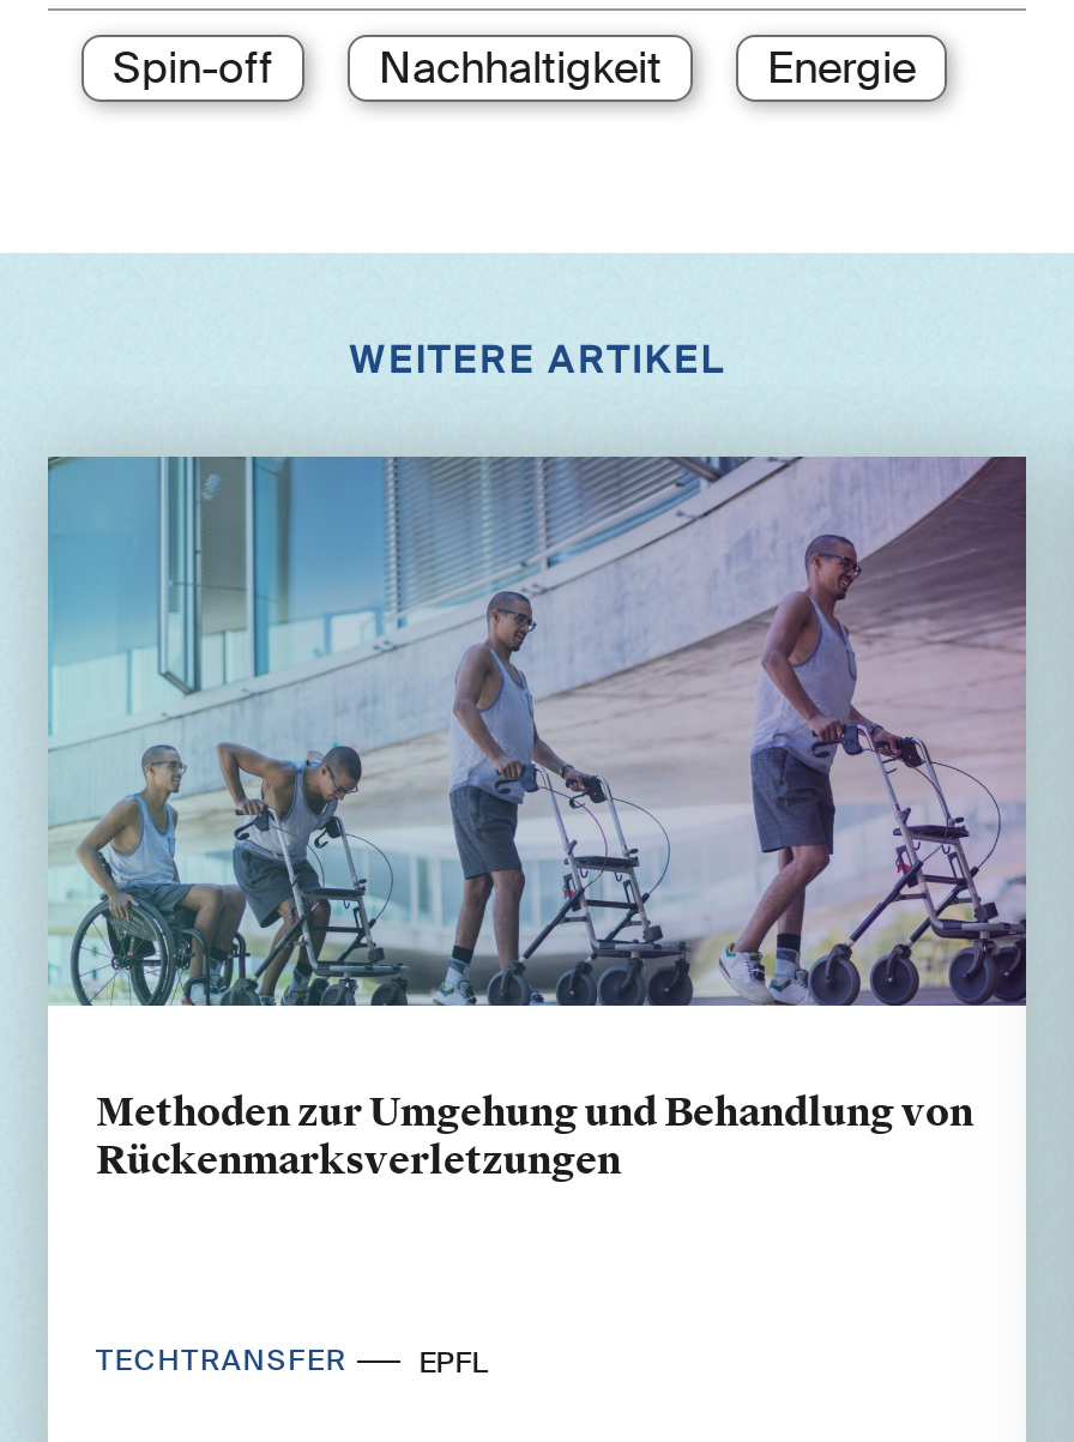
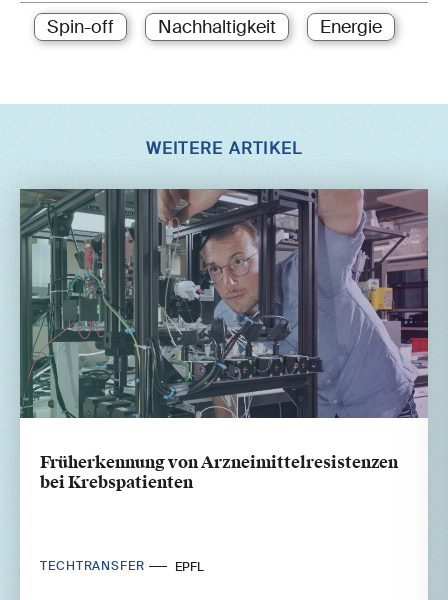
- [image]
- Methoden zur Umgehung und Behandlung von
- Rückenmarksverletzungen
+ [image]
+ Früherkennung von Arzneimittelresistenzen
+ bei Krebspatienten
